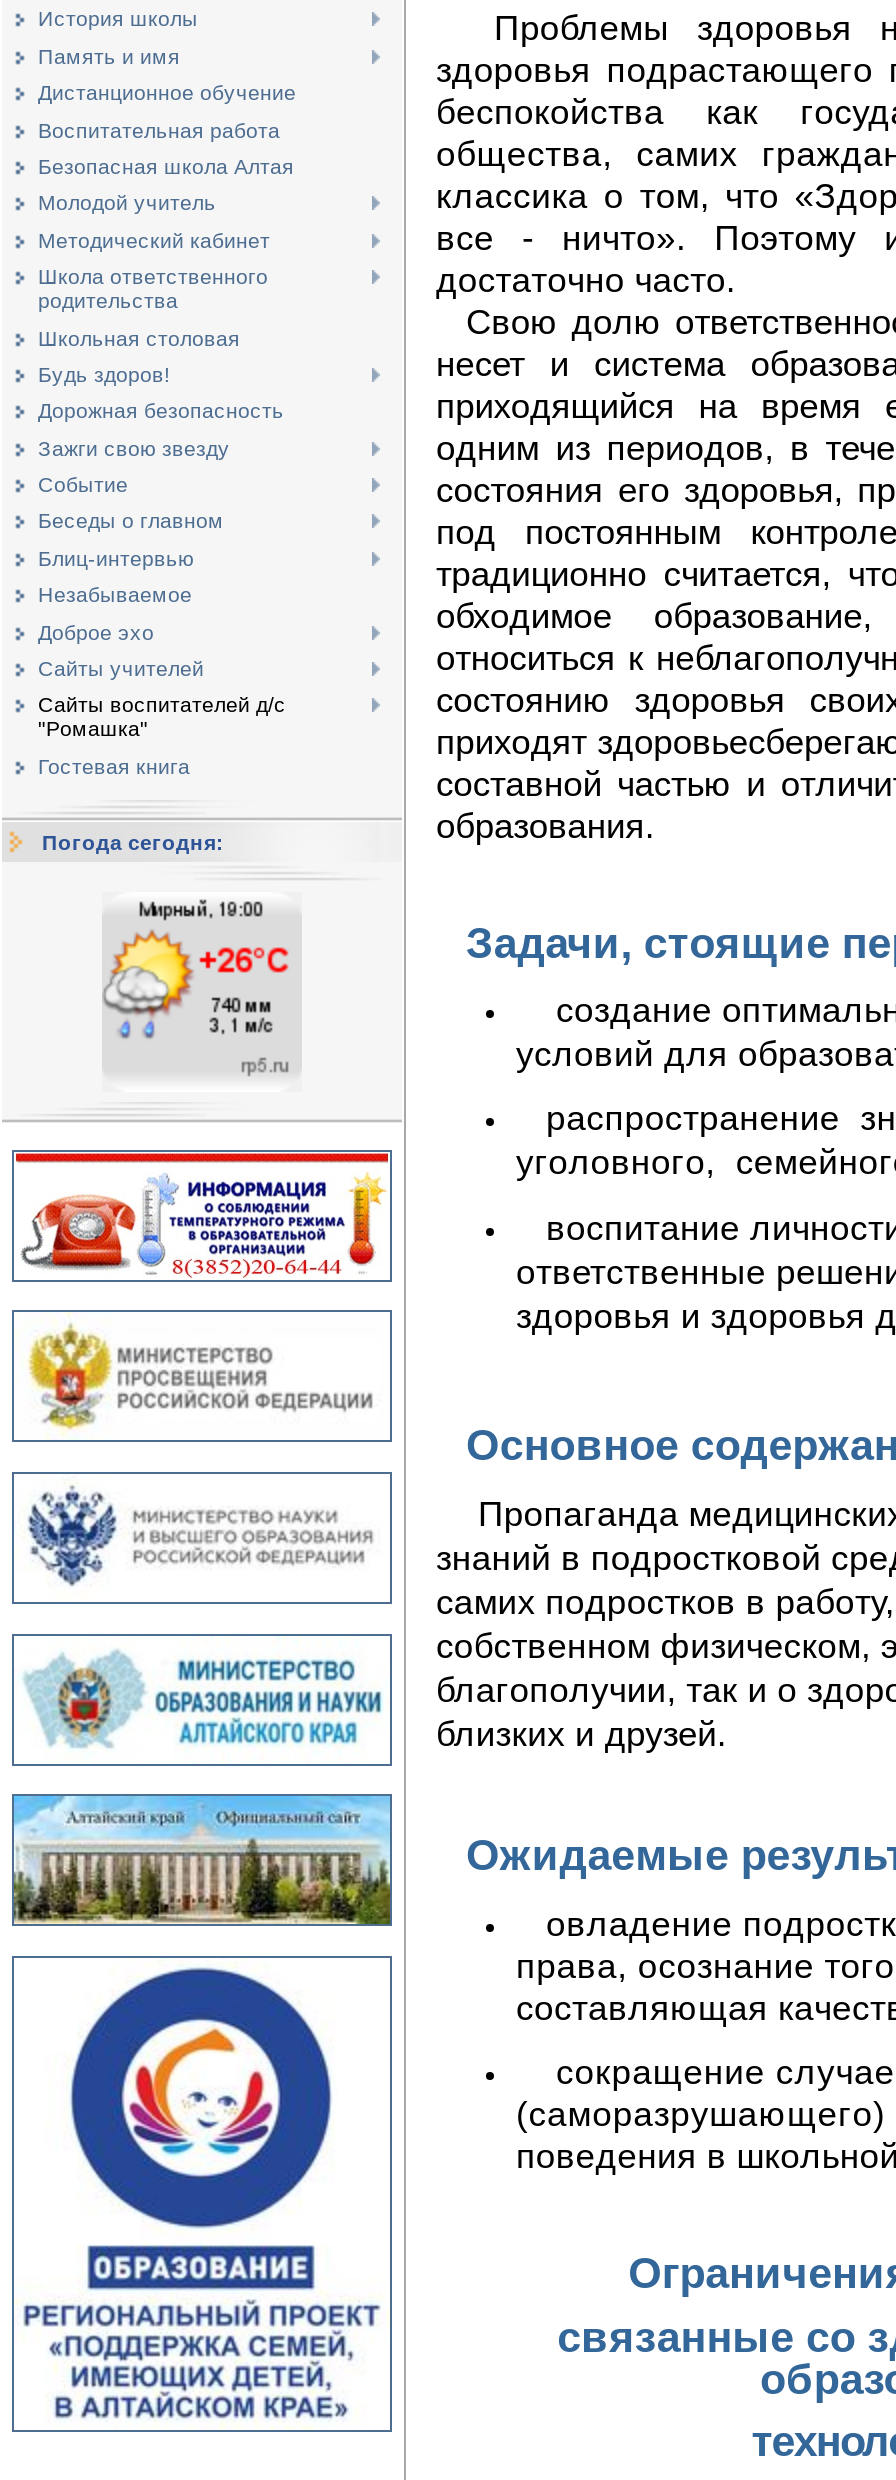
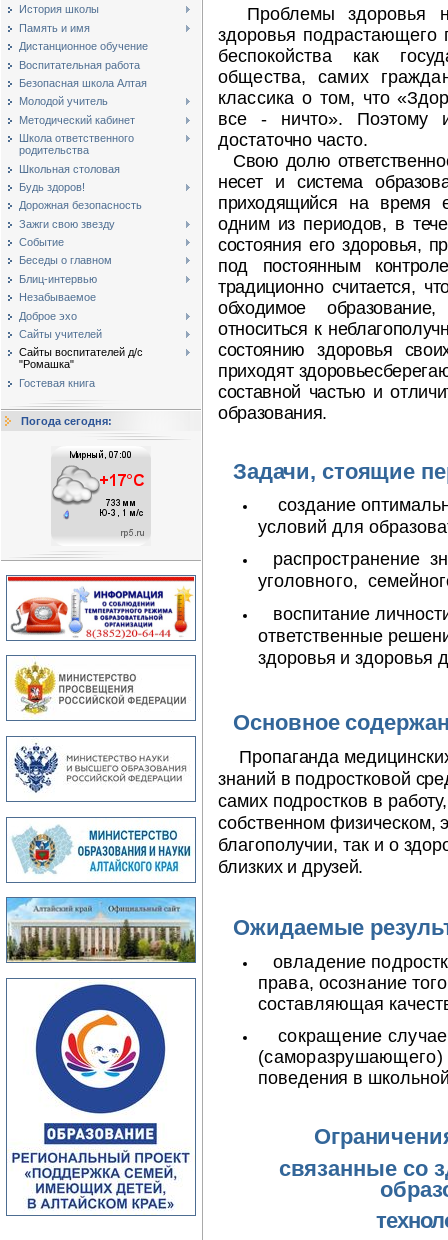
- [image]
+ [image]
